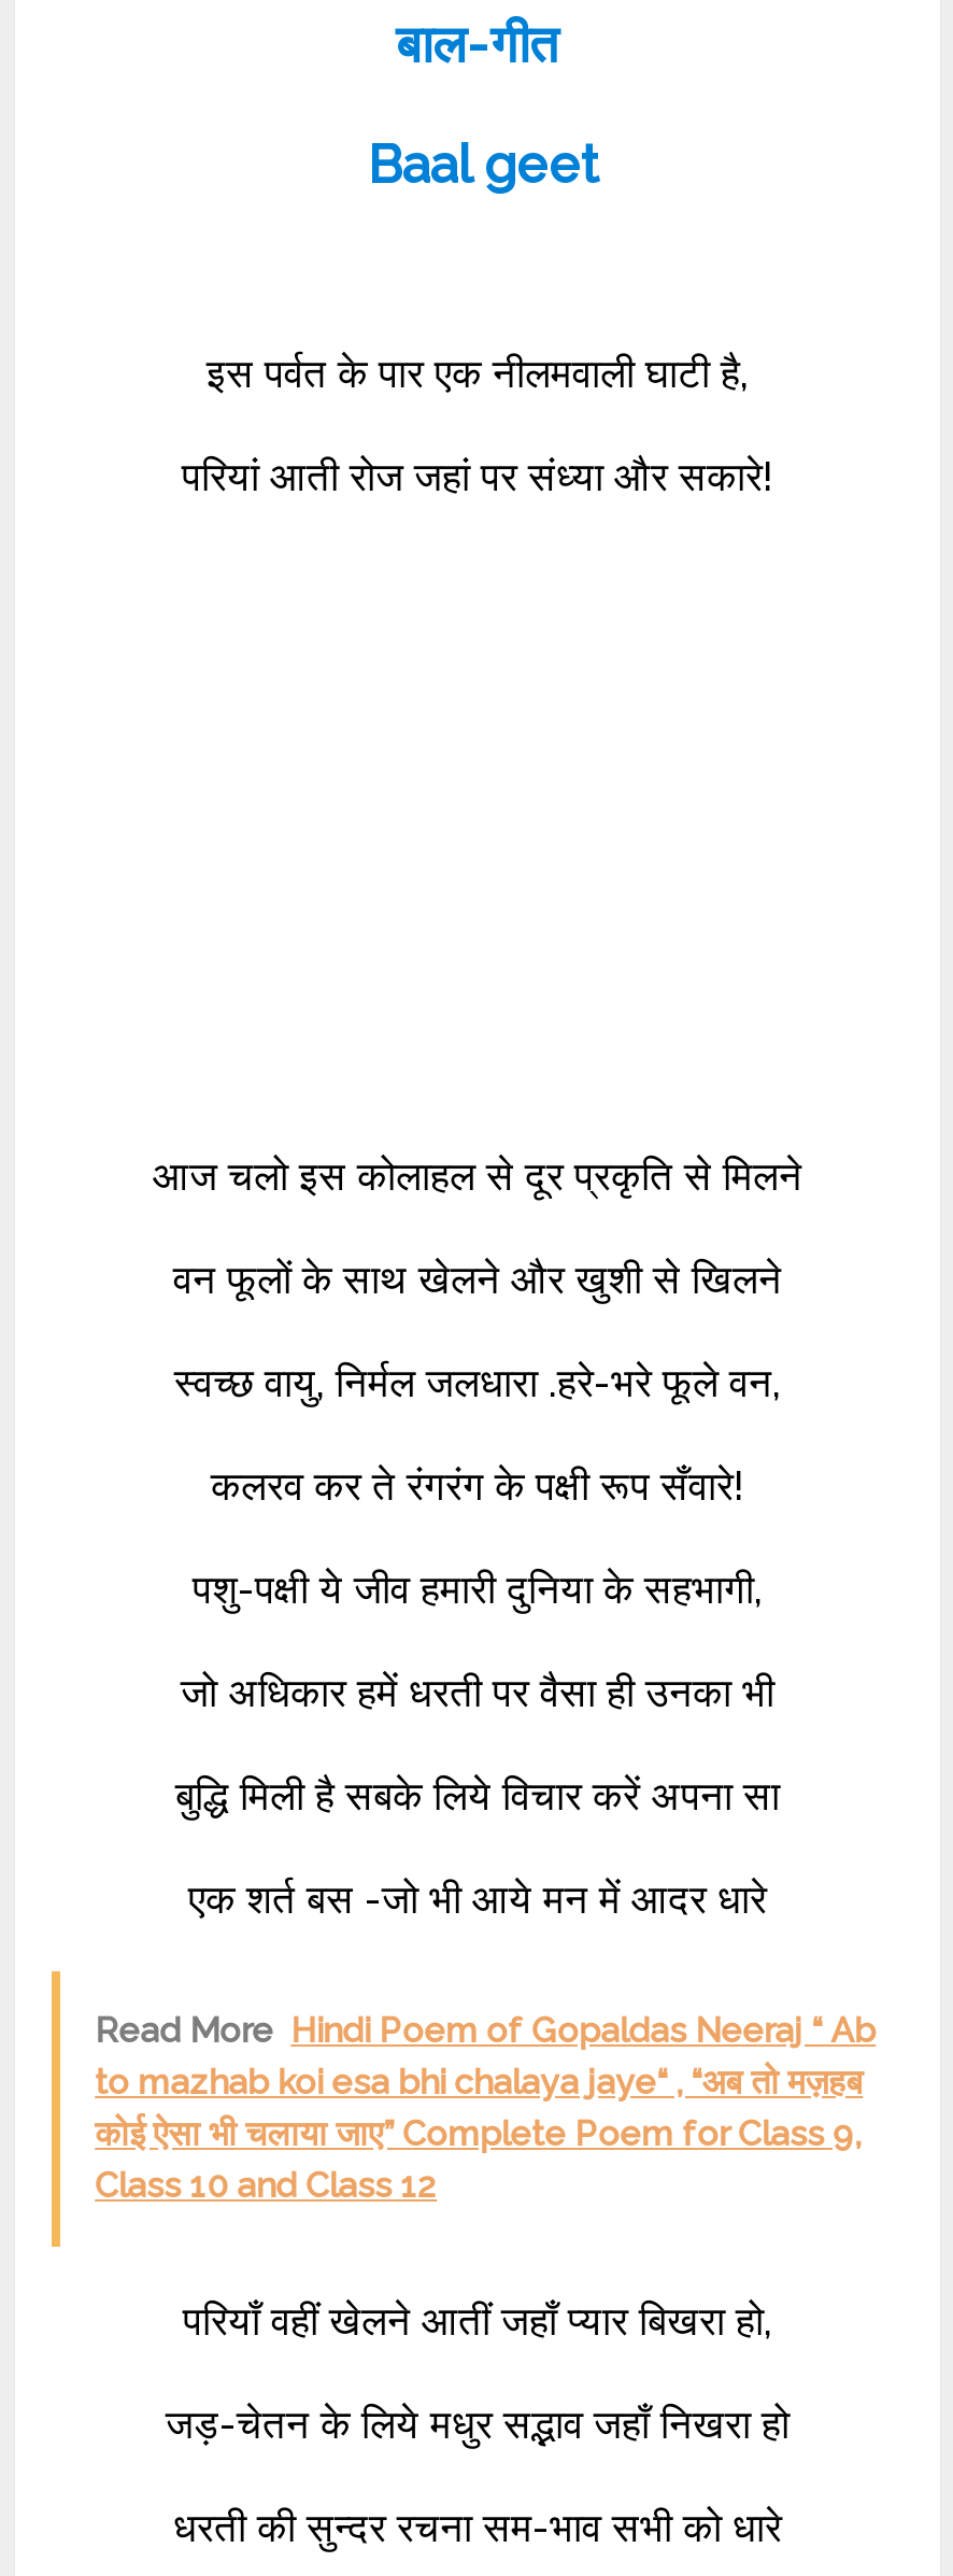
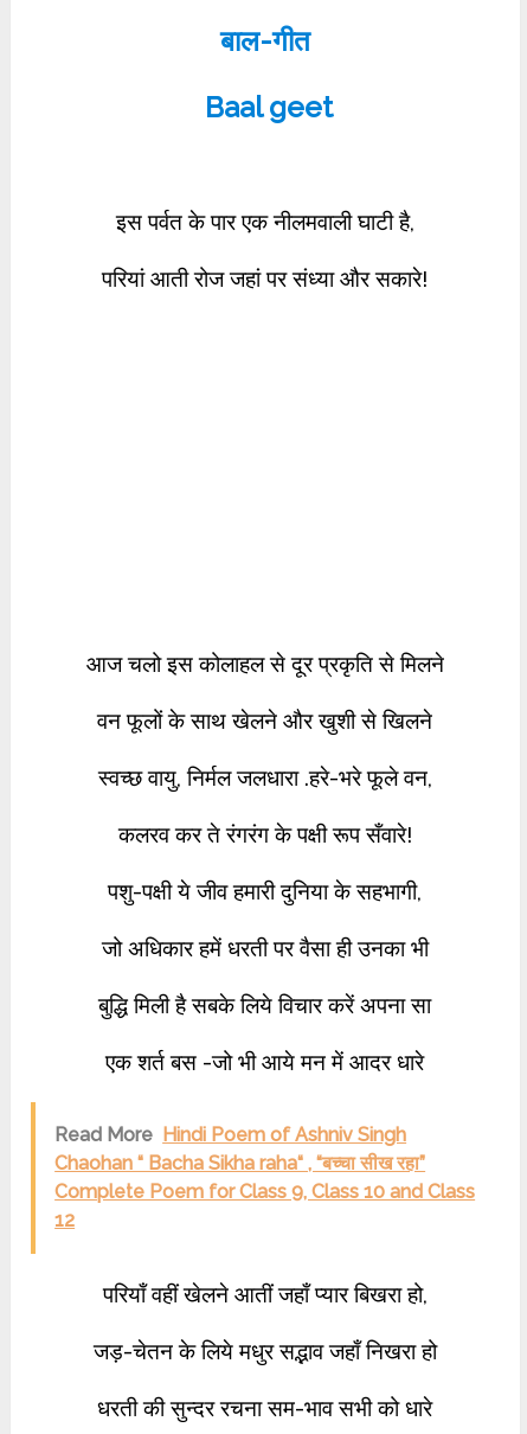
- Read More Hindi Poem of Gopaldas Neeraj “ Ab
- to mazhab koi esa bhi chalaya jaye“ , “अब तो मज़हब
- कोई ऐसा भी चलाया जाए” Complete Poem for Class 9,
- Class 10 and Class 12
+ Read More Hindi Poem of Ashniv Singh
+ Chaohan “ Bacha Sikha raha“ , “बच्चा सीख रहा”
+ Complete Poem for Class 9, Class 10 and Class
+ 12
